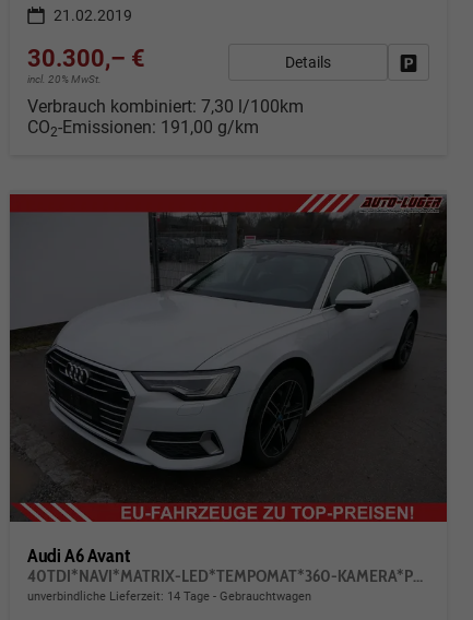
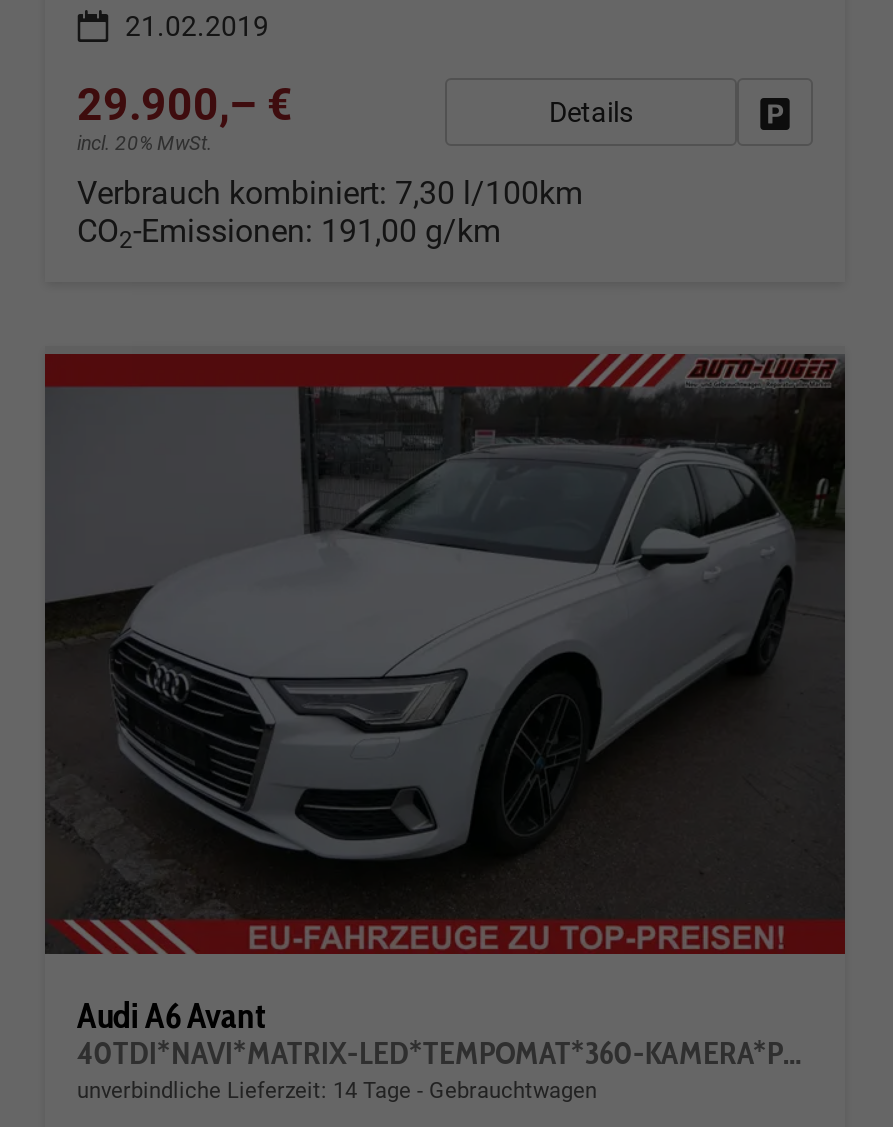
- 30.300,– €
+ 29.900,– €
